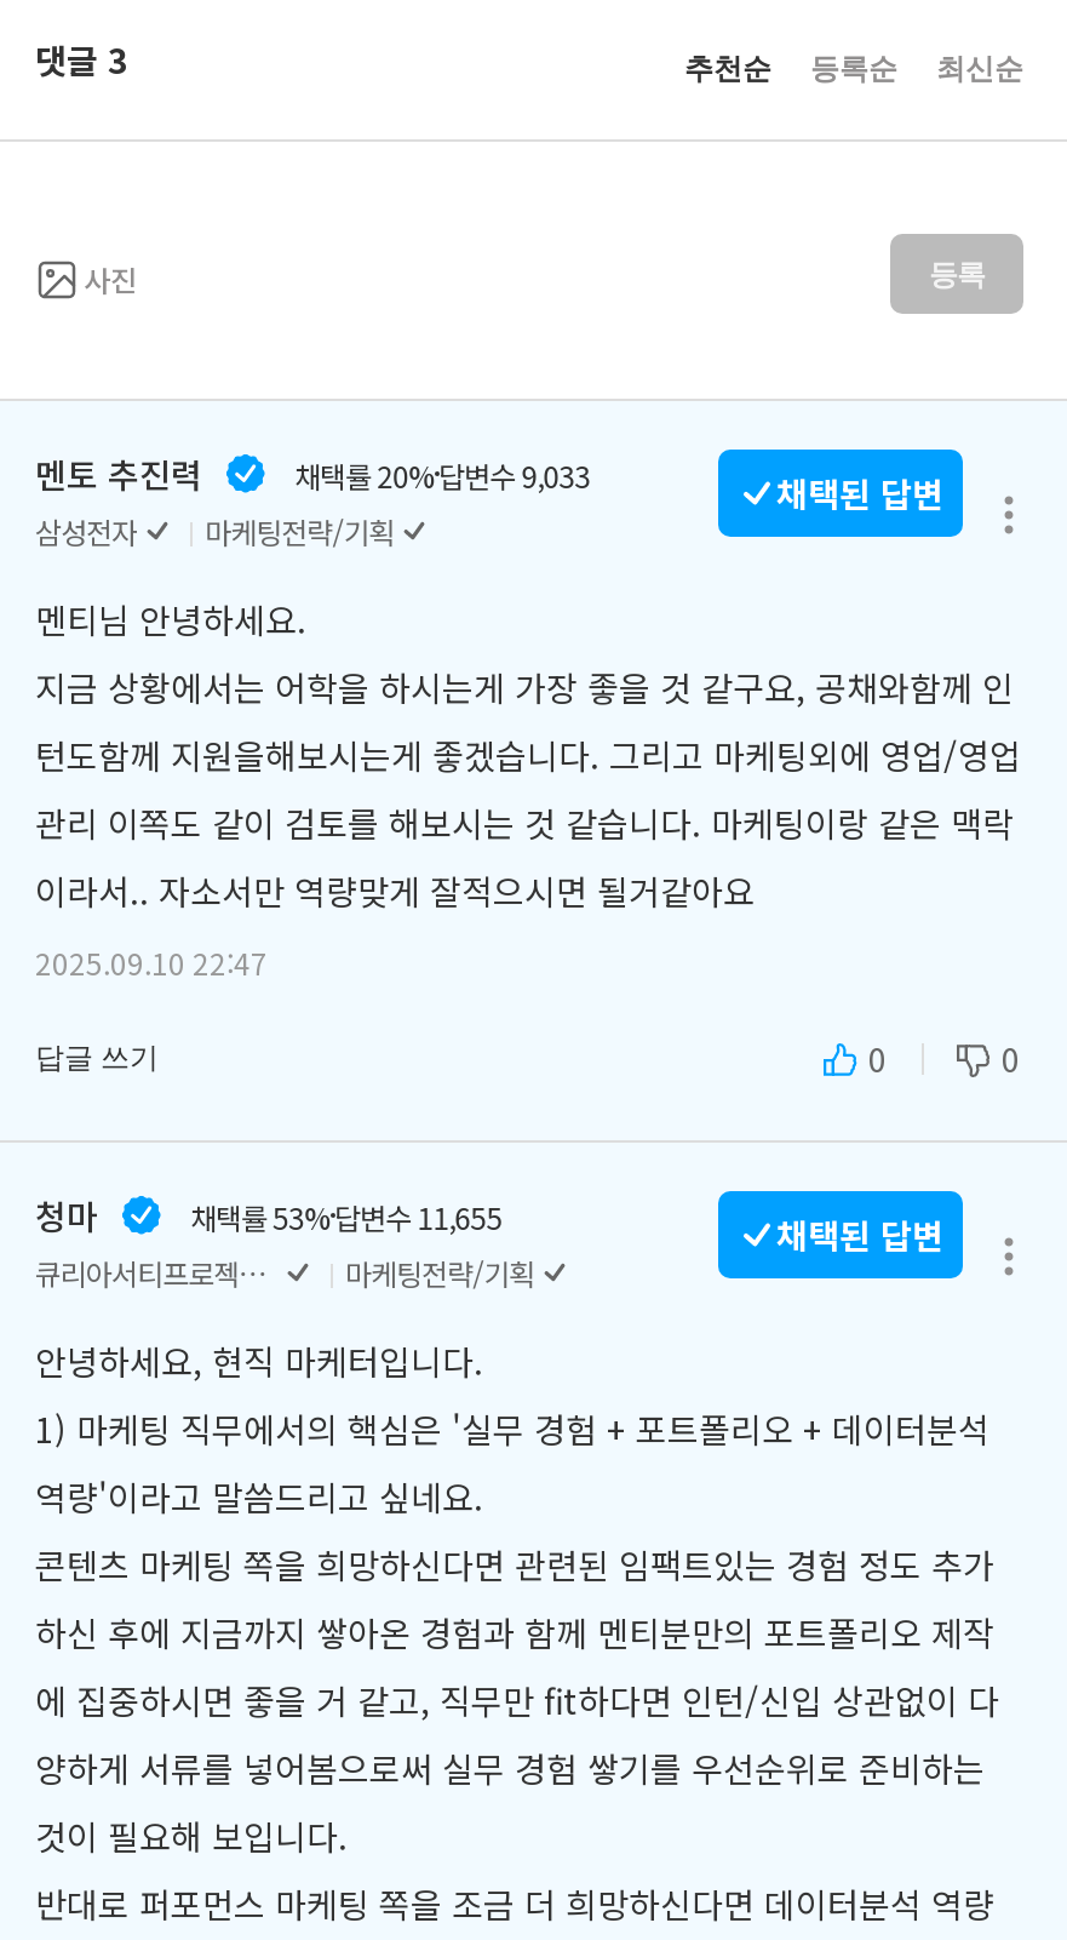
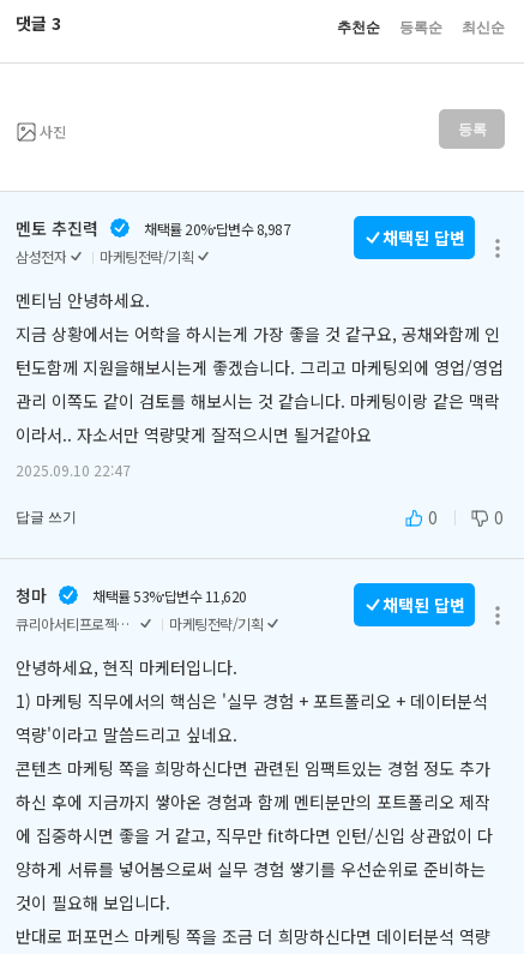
- 채택률 20% 답변수 9,033
+ 채택률 20% 답변수 8,987

- 채택률 53% 답변수 11,655
+ 채택률 53% 답변수 11,620
